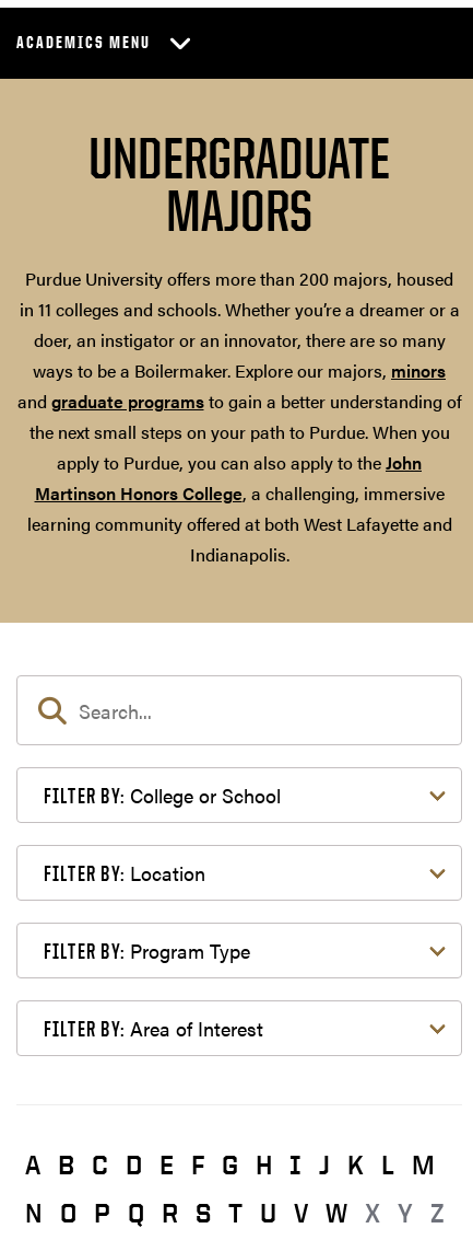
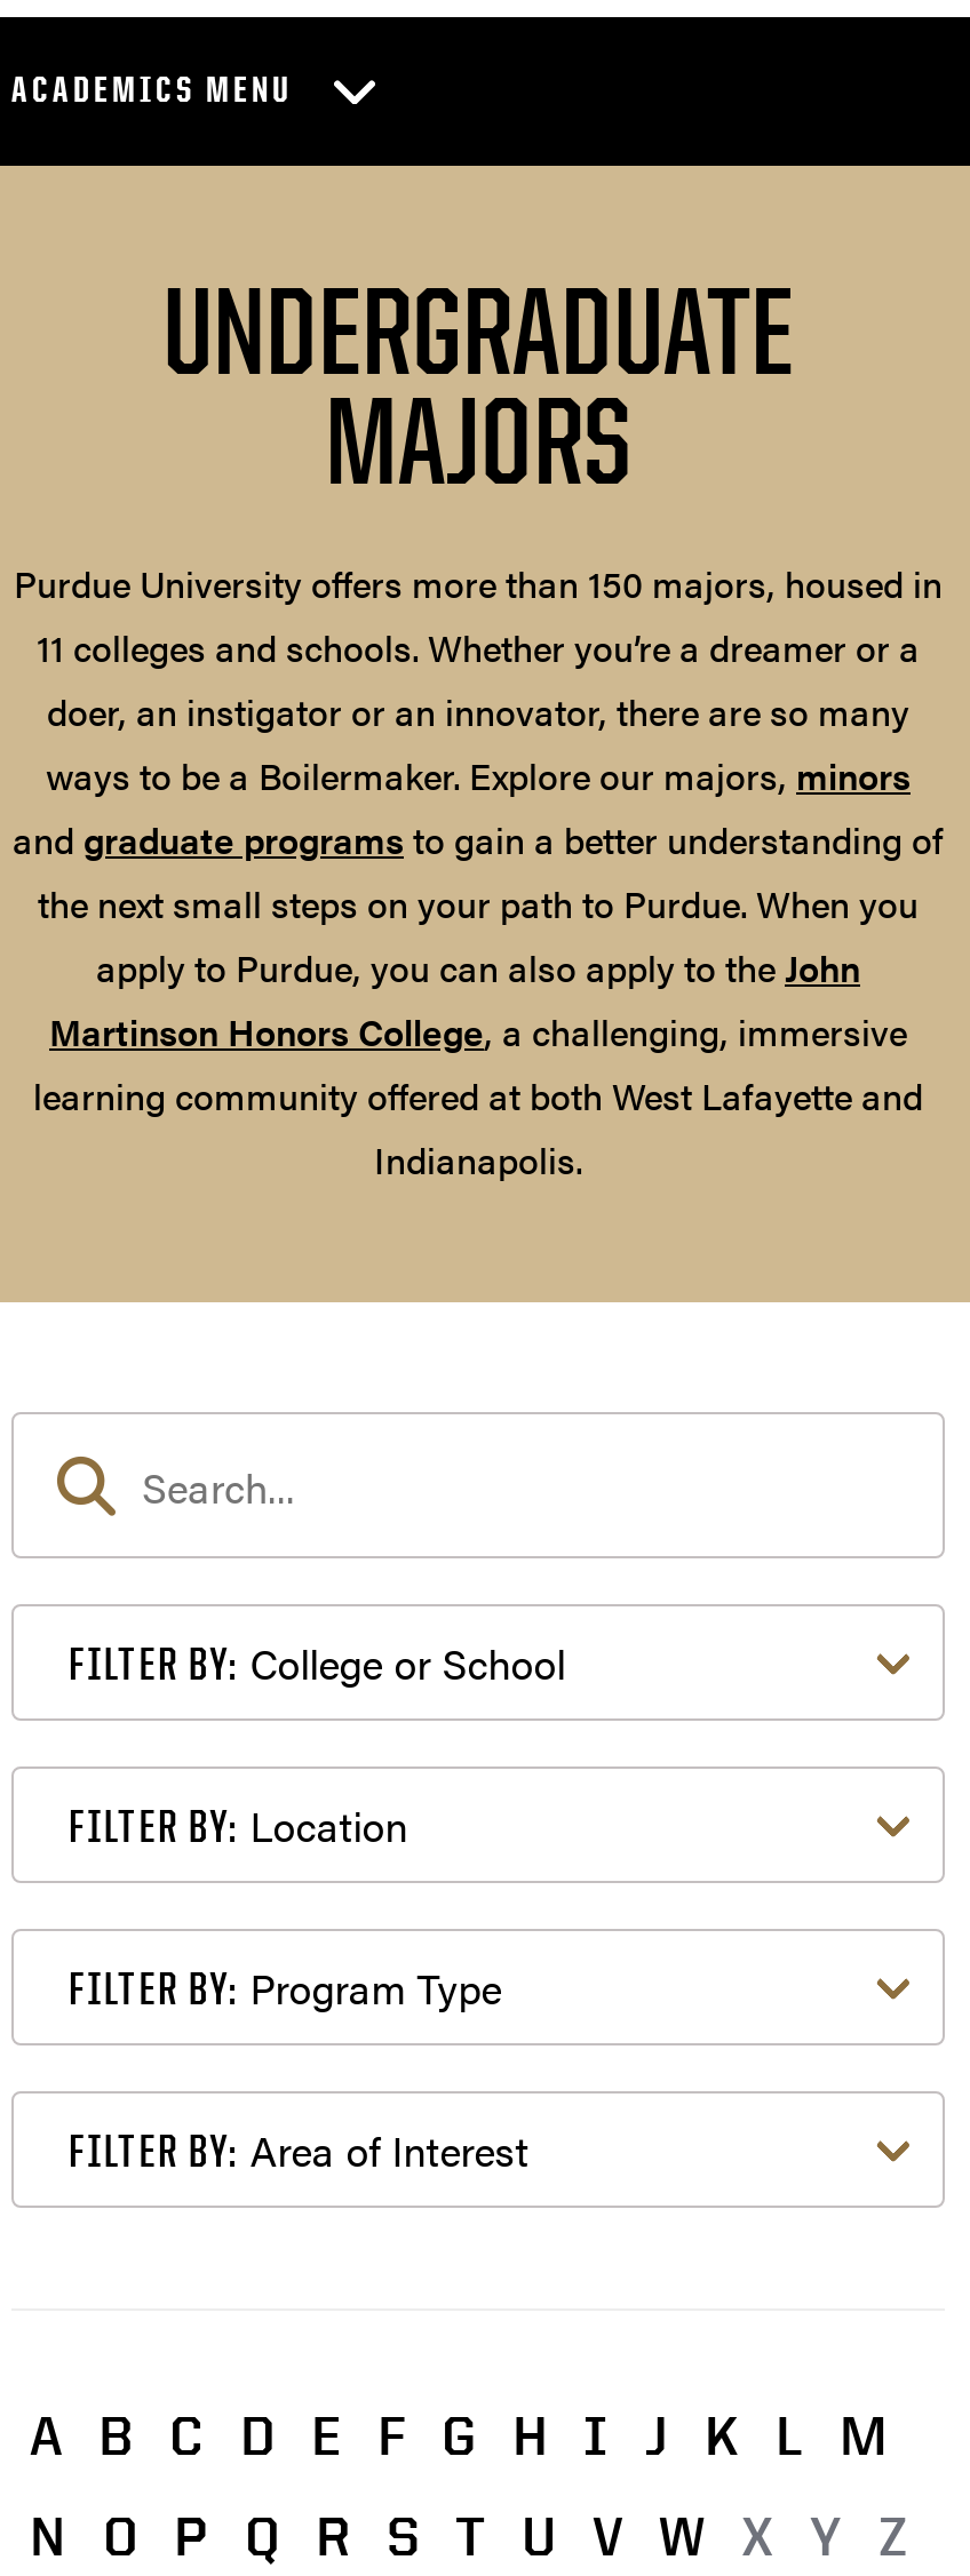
- Purdue University offers more than 200 majors, housed
- in 11 colleges and schools. Whether you’re a dreamer or a
+ Purdue University offers more than 150 majors, housed in
+ 11 colleges and schools. Whether you’re a dreamer or a
